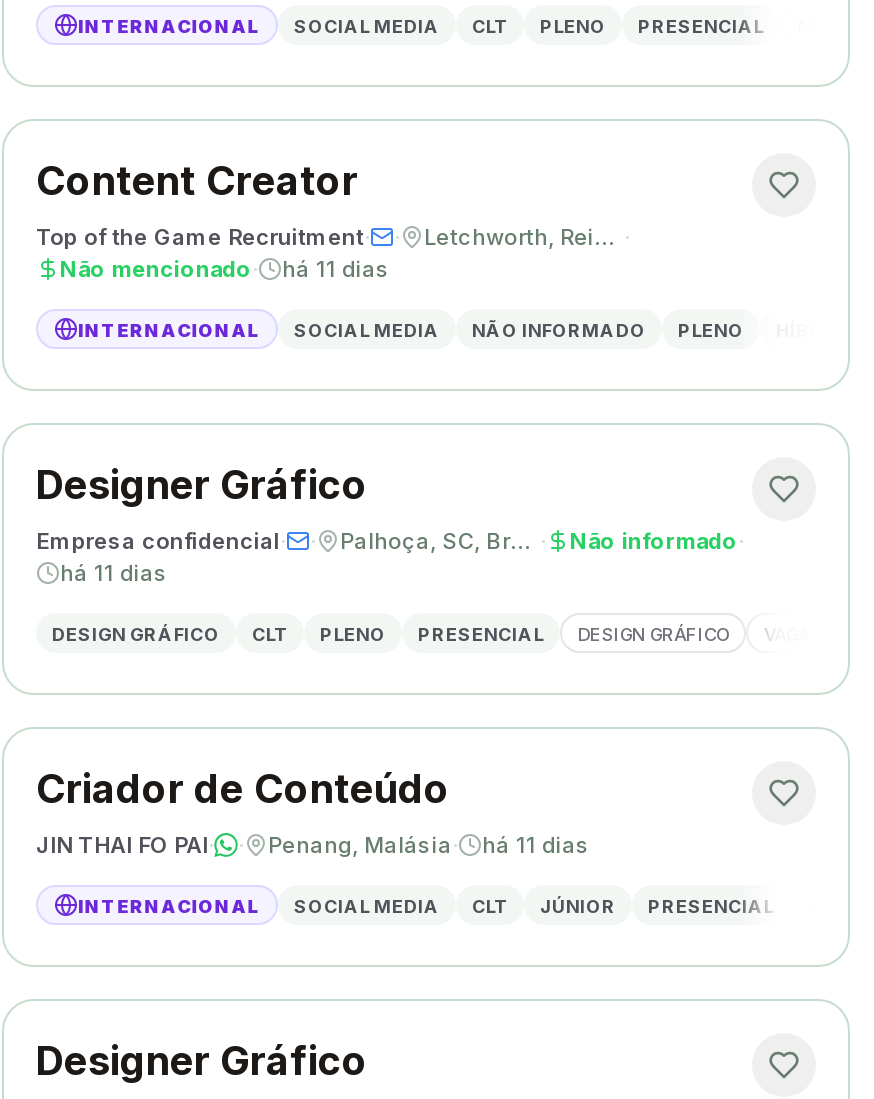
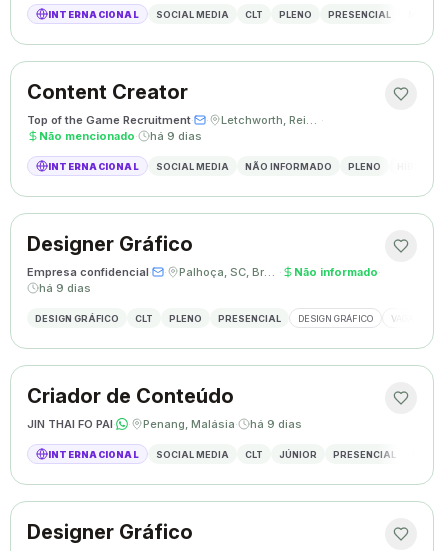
- Não mencionado · há 11 dias
+ Não mencionado · há 9 dias

- há 11 dias
+ há 9 dias

- há 11 dias
+ há 9 dias
